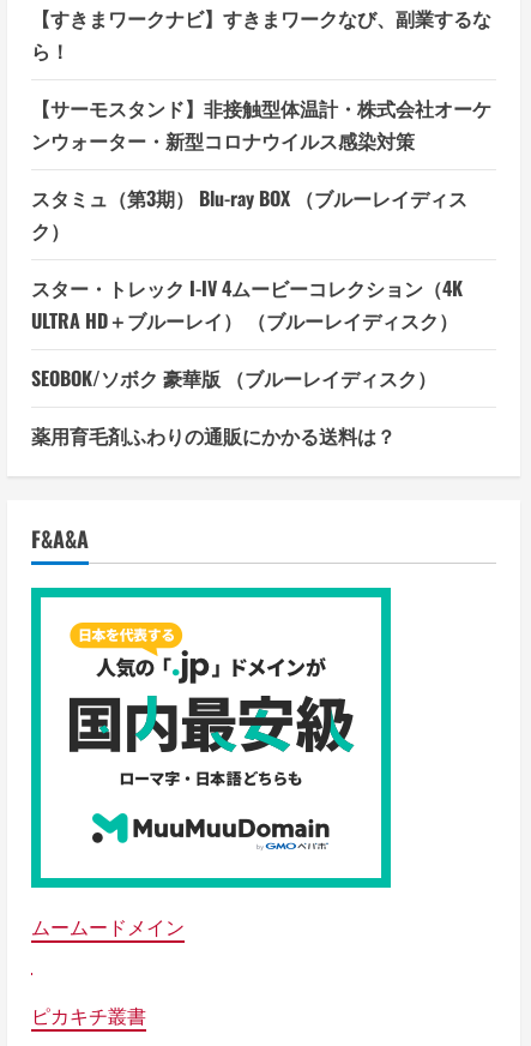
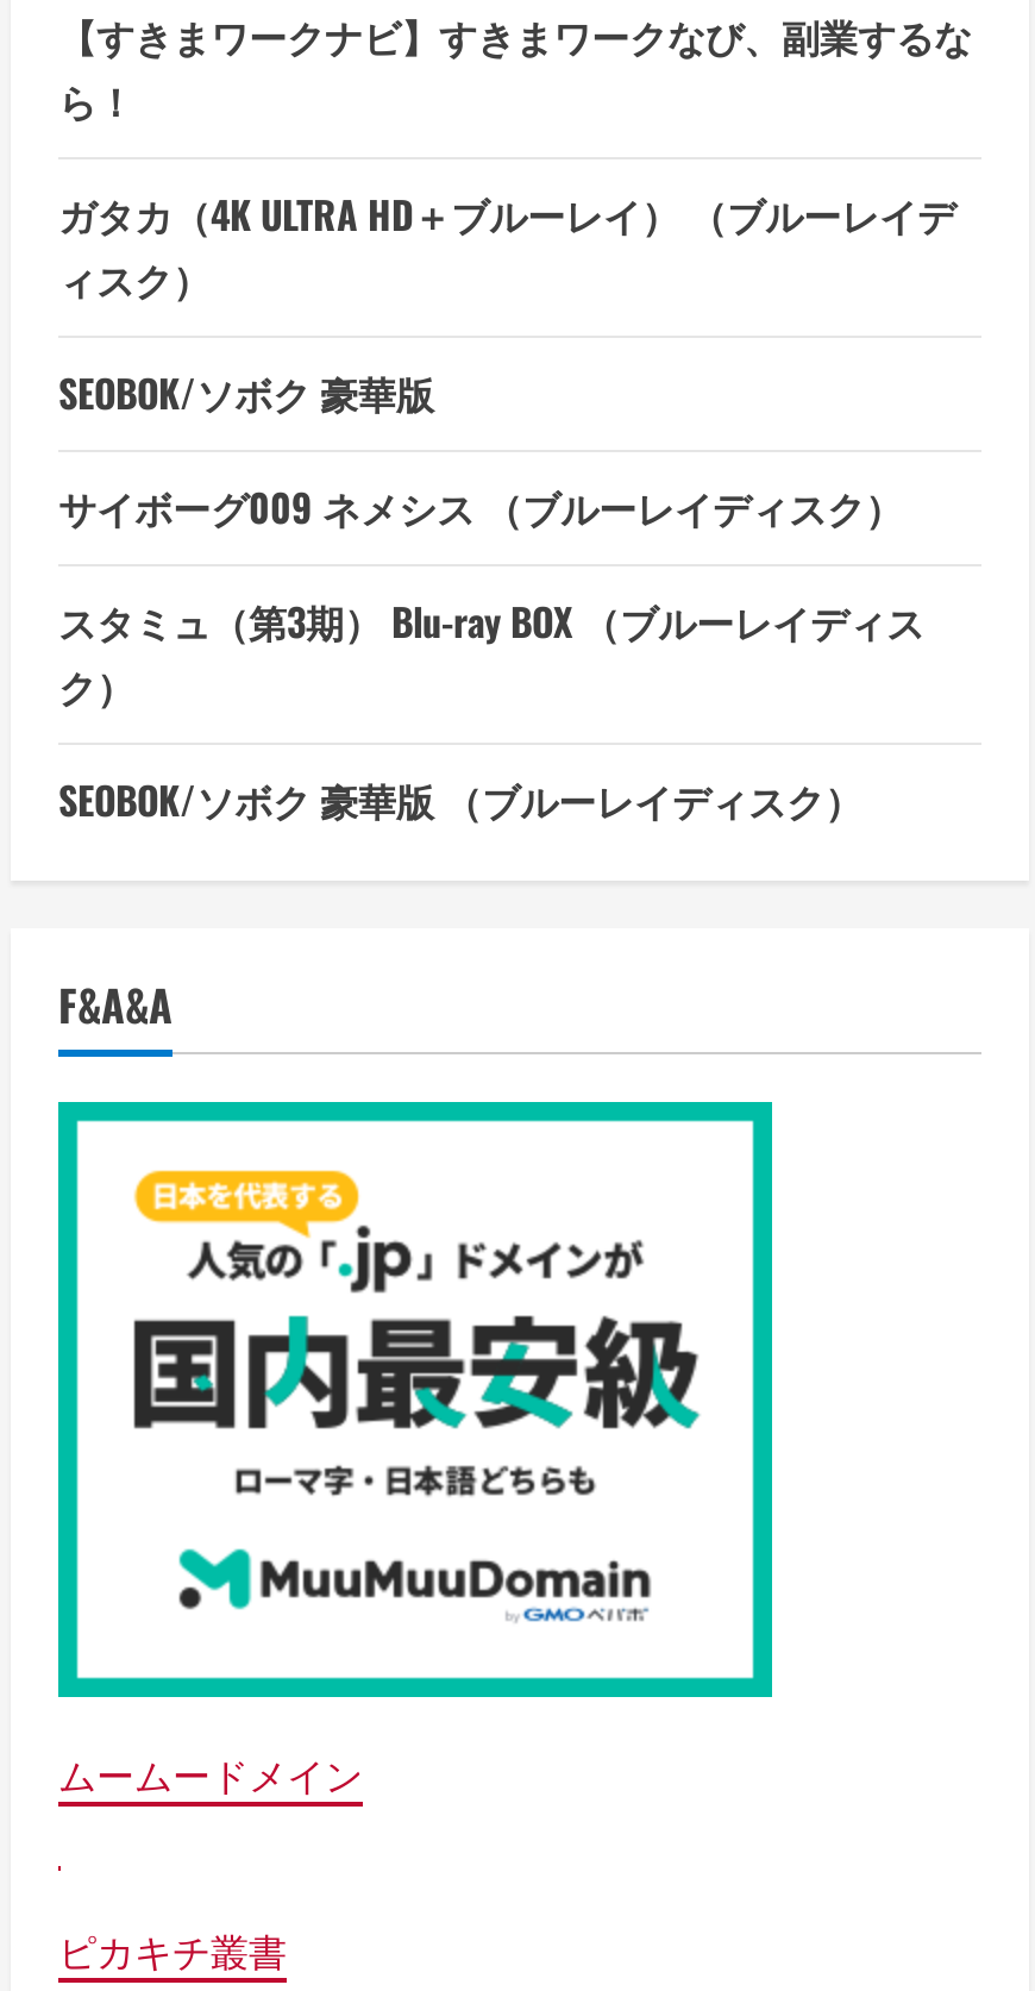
- 【サーモスタンド】非接触型体温計・株式会社オーケ
- ンウォーター・新型コロナウイルス感染対策
+ ガタカ（4K ULTRA HD＋ブルーレイ） （ブルーレイデ
+ ィスク）
+ SEOBOK/ソボク 豪華版
+ サイボーグ009 ネメシス （ブルーレイディスク）

moved down: スタミュ（第3期） Blu-ray BOX （ブルーレイディス | ク）

- スター・トレック I-IV 4ムービーコレクション（4K
- ULTRA HD＋ブルーレイ） （ブルーレイディスク）

moved down: SEOBOK/ソボク 豪華版 （ブルーレイディスク）

- 薬用育毛剤ふわりの通販にかかる送料は？
